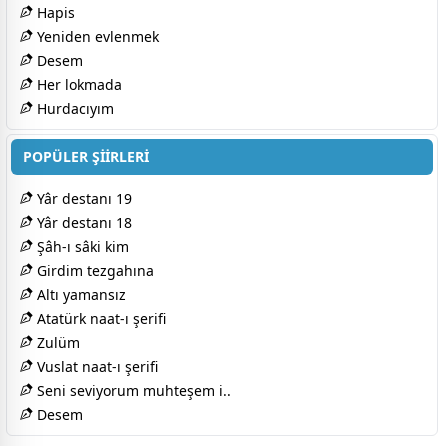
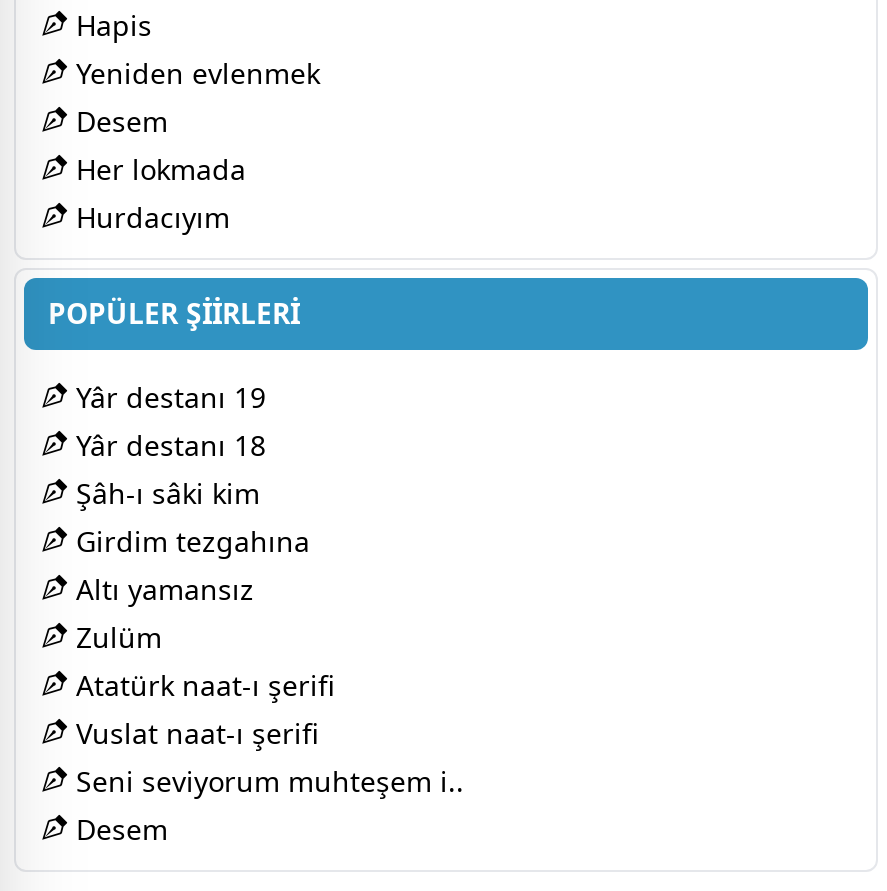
moved down: Atatürk naat-ı şerifi

moved up: Zulüm
